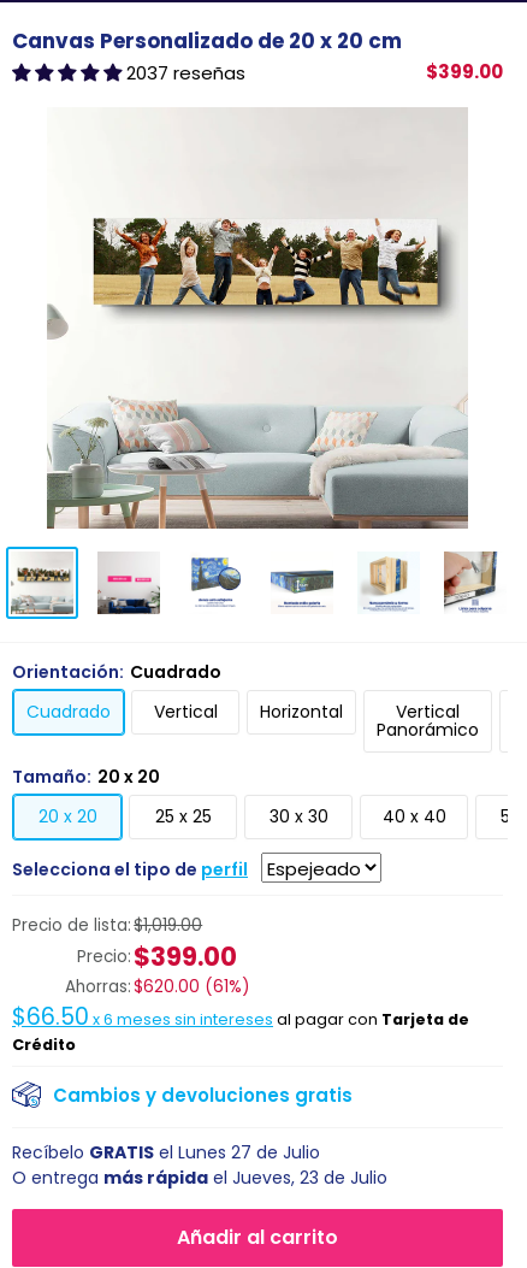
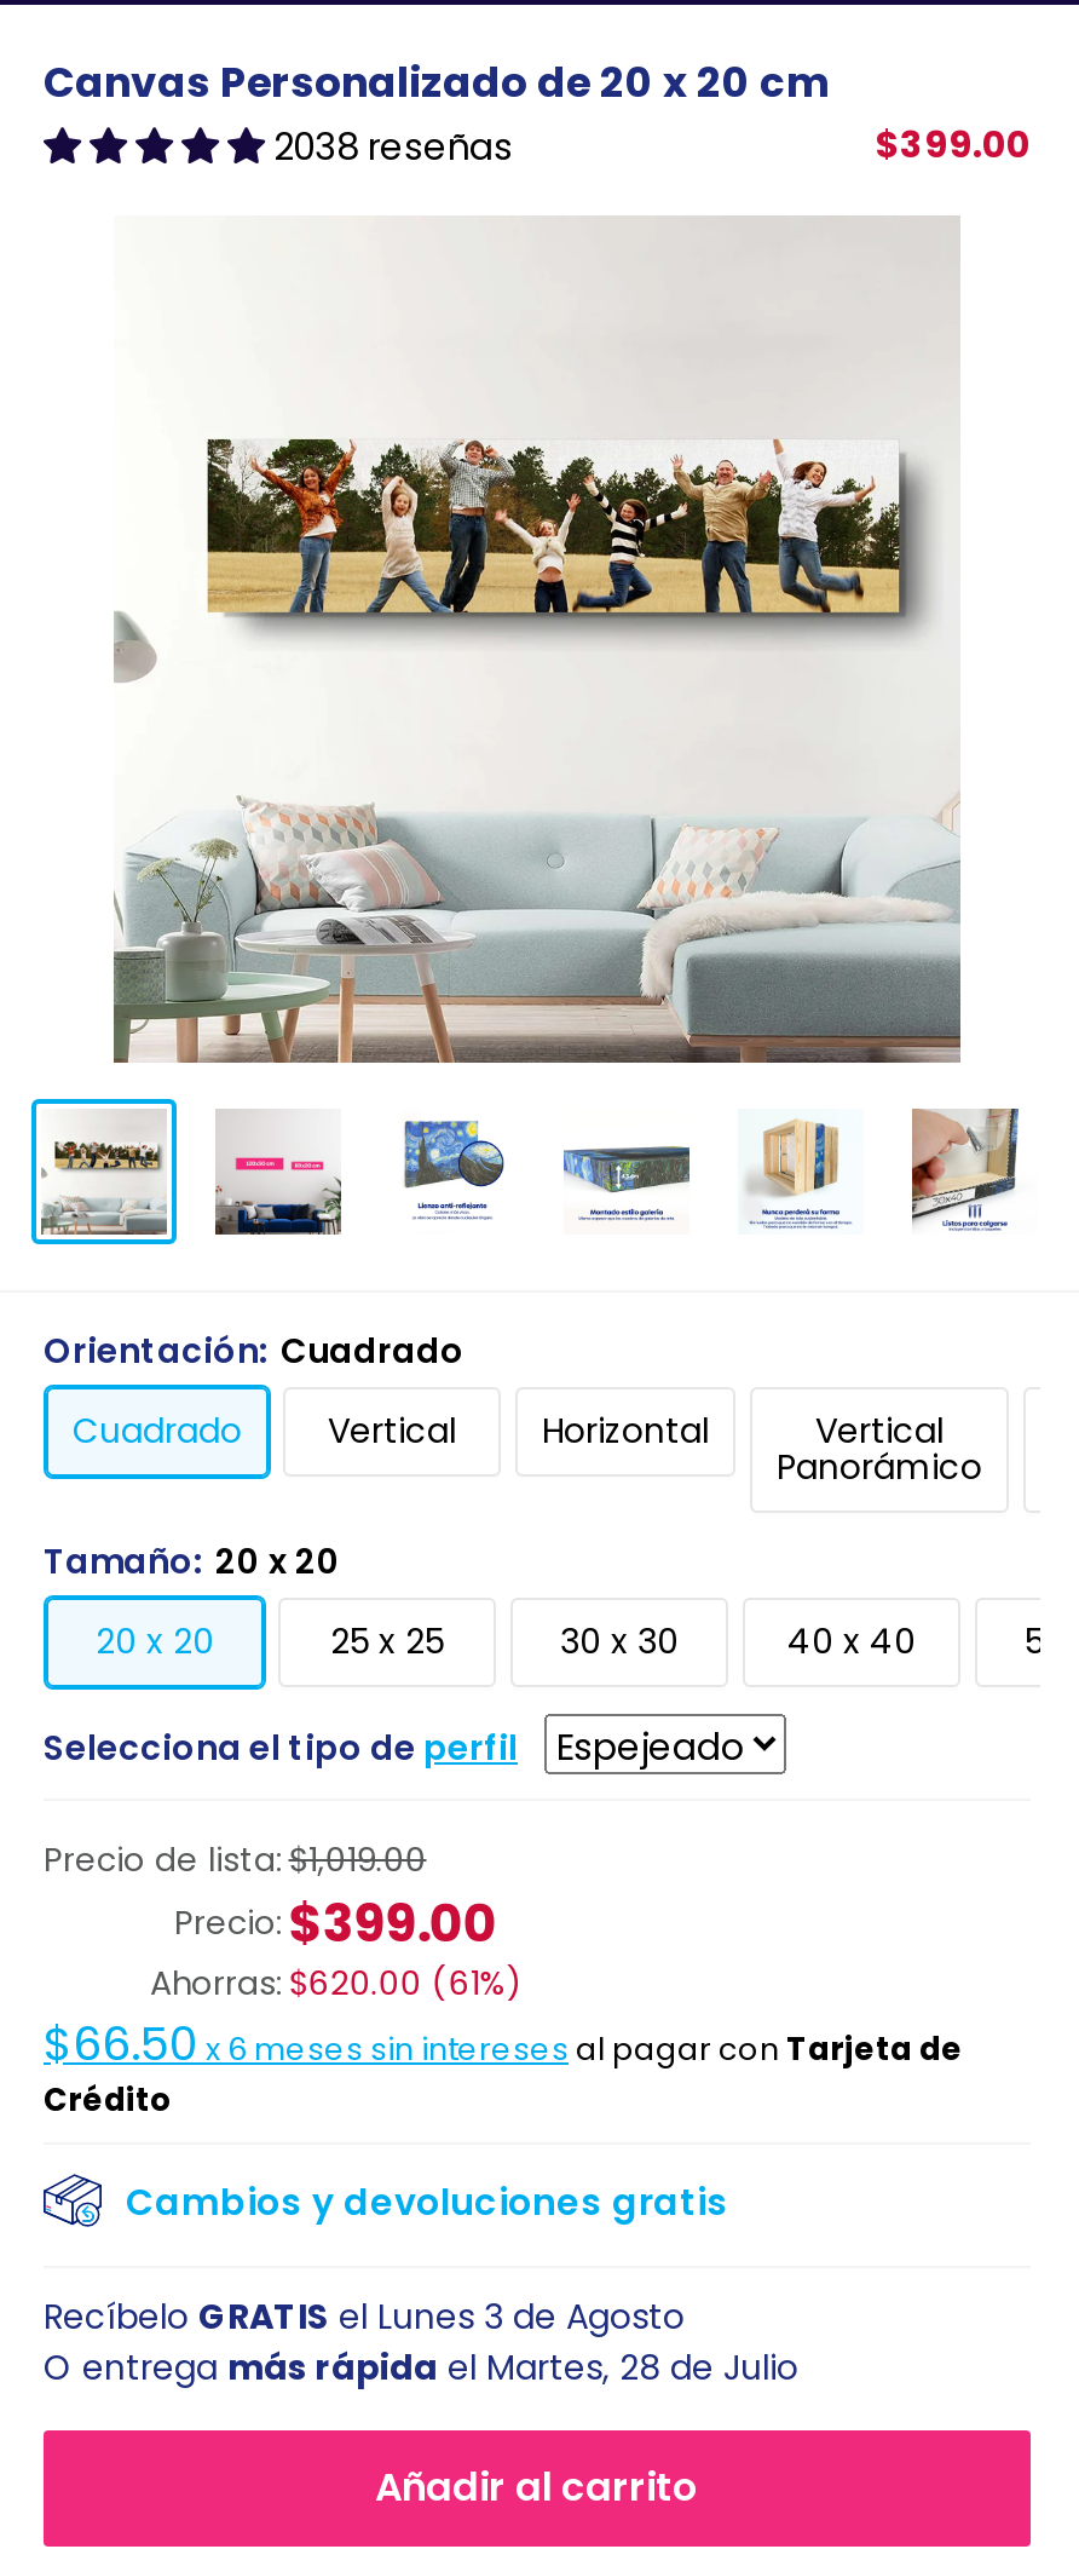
- 2037 reseñas
+ 2038 reseñas

- Recíbelo GRATIS el Lunes 27 de Julio
+ Recíbelo GRATIS el Lunes 3 de Agosto

- O entrega más rápida el Jueves, 23 de Julio
+ O entrega más rápida el Martes, 28 de Julio
